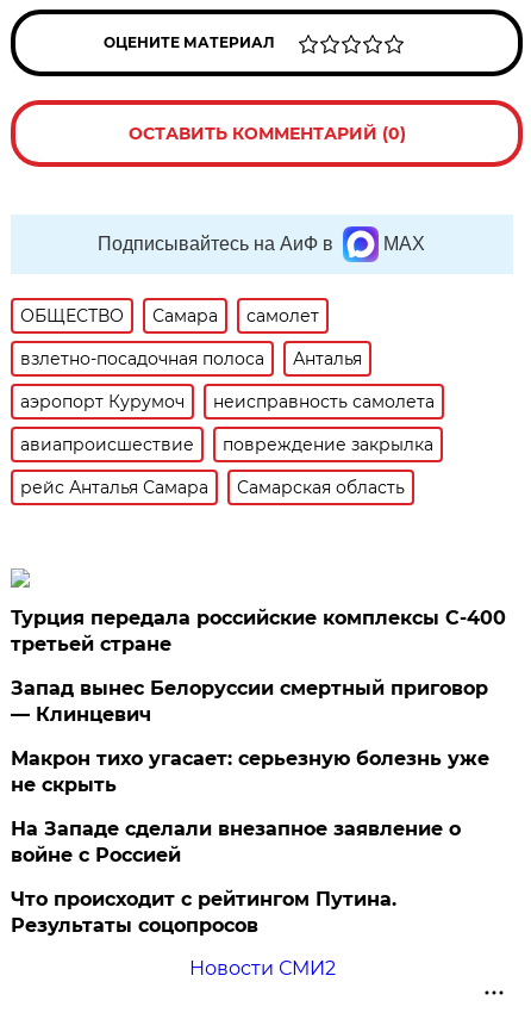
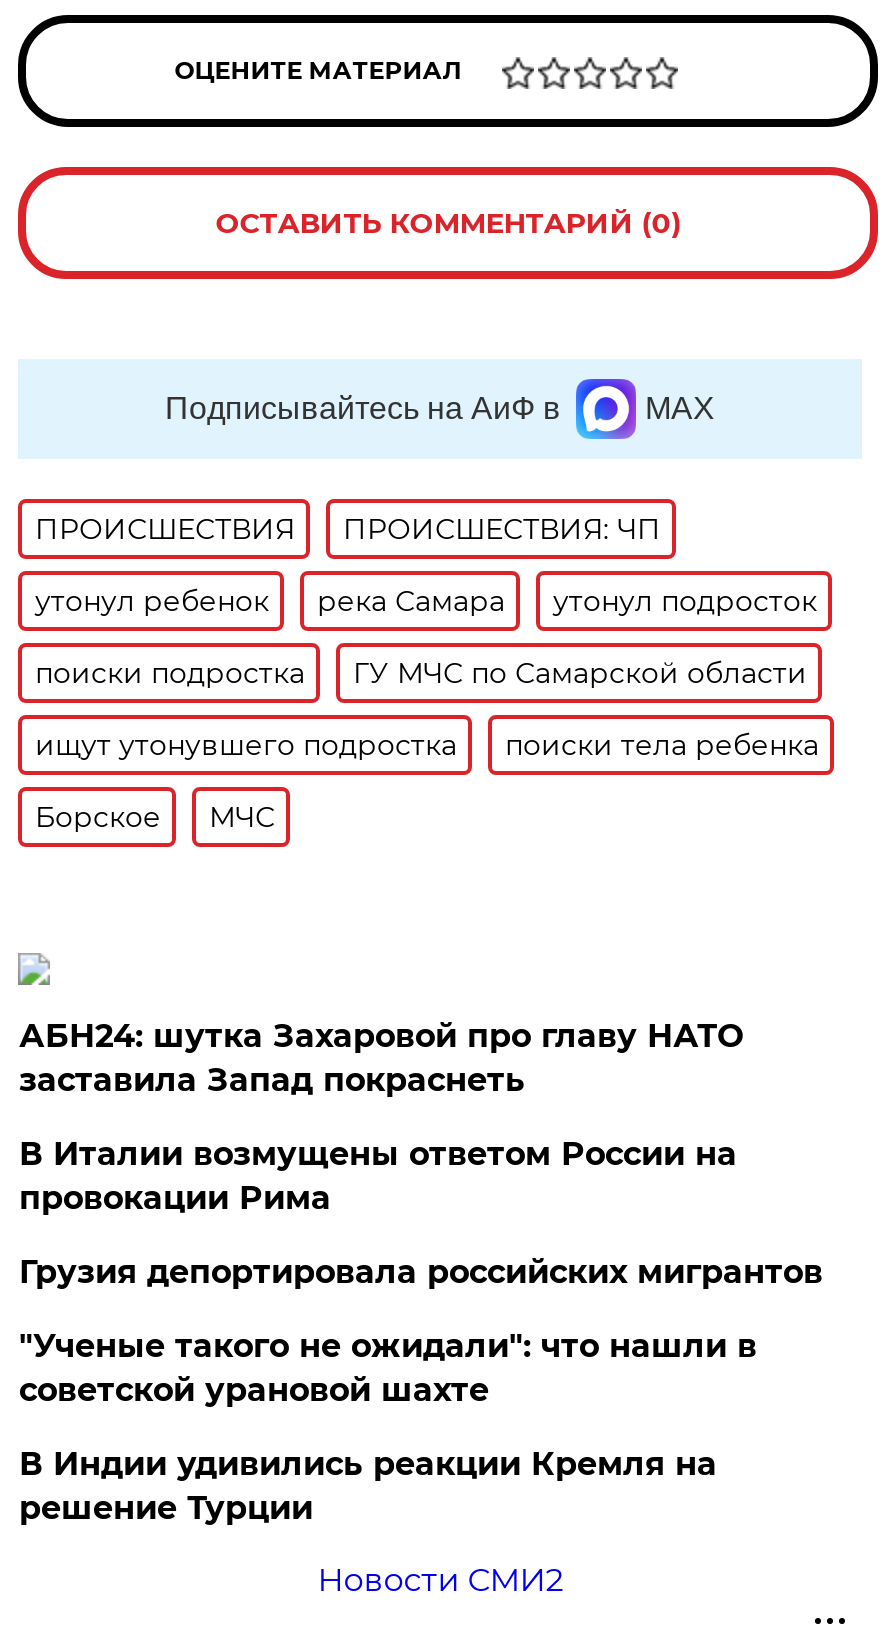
- ОБЩЕСТВО
- Самара
- самолет
+ ПРОИСШЕСТВИЯ
+ ПРОИСШЕСТВИЯ: ЧП

- взлетно-посадочная полоса
- Анталья
+ утонул ребенок
+ река Самара
+ утонул подросток

- аэропорт Курумоч
- неисправность самолета
+ поиски подростка
+ ГУ МЧС по Самарской области

- авиапроисшествие
- повреждение закрылка
+ ищут утонувшего подростка
+ поиски тела ребенка

- рейс Анталья Самара
- Самарская область
+ Борское
+ МЧС

- Турция передала российские комплексы С-400
- третьей стране
+ АБН24: шутка Захаровой про главу НАТО
+ заставила Запад покраснеть

- Запад вынес Белоруссии смертный приговор
- — Клинцевич
+ В Италии возмущены ответом России на
+ провокации Рима

- Макрон тихо угасает: серьезную болезнь уже
- не скрыть
+ Грузия депортировала российских мигрантов

- На Западе сделали внезапное заявление о
- войне с Россией
+ "Ученые такого не ожидали": что нашли в
+ советской урановой шахте

- Что происходит с рейтингом Путина.
- Результаты соцопросов
+ В Индии удивились реакции Кремля на
+ решение Турции
